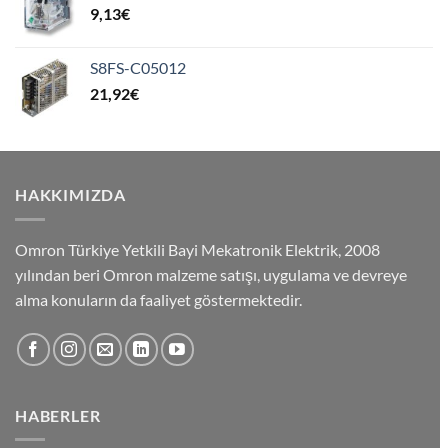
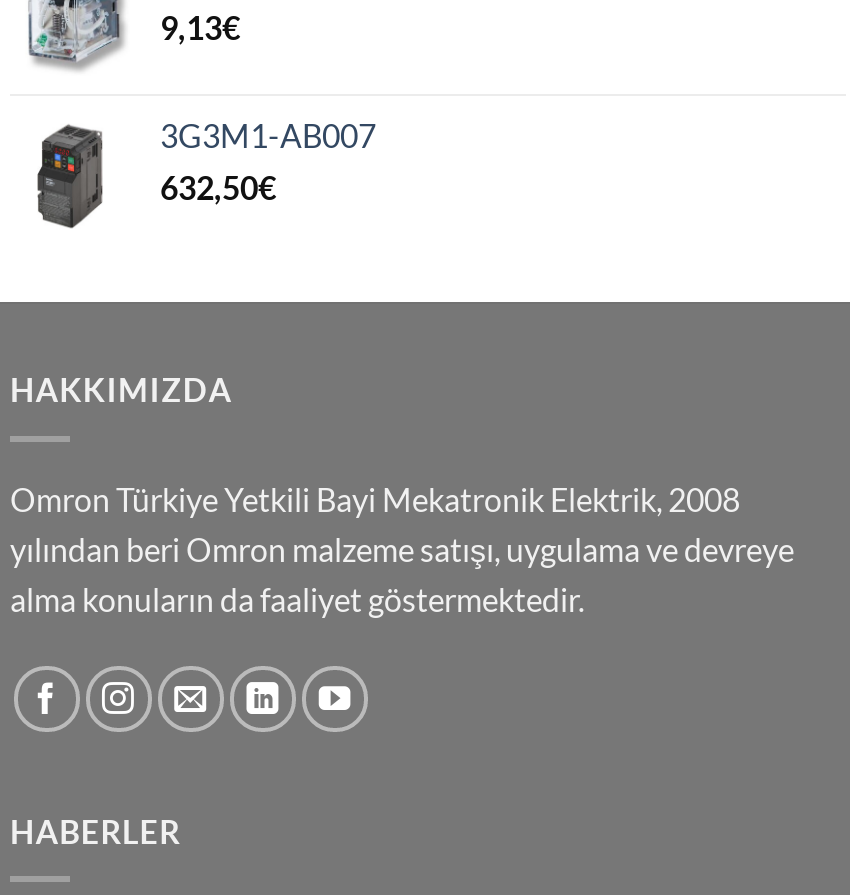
- [image]
- S8FS-C05012
- 21,92€
+ [image]
+ 3G3M1-AB007
+ 632,50€
